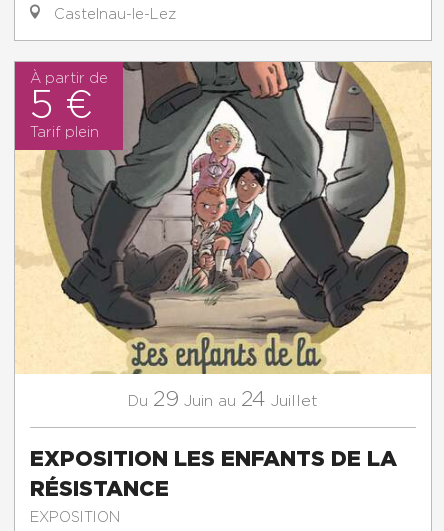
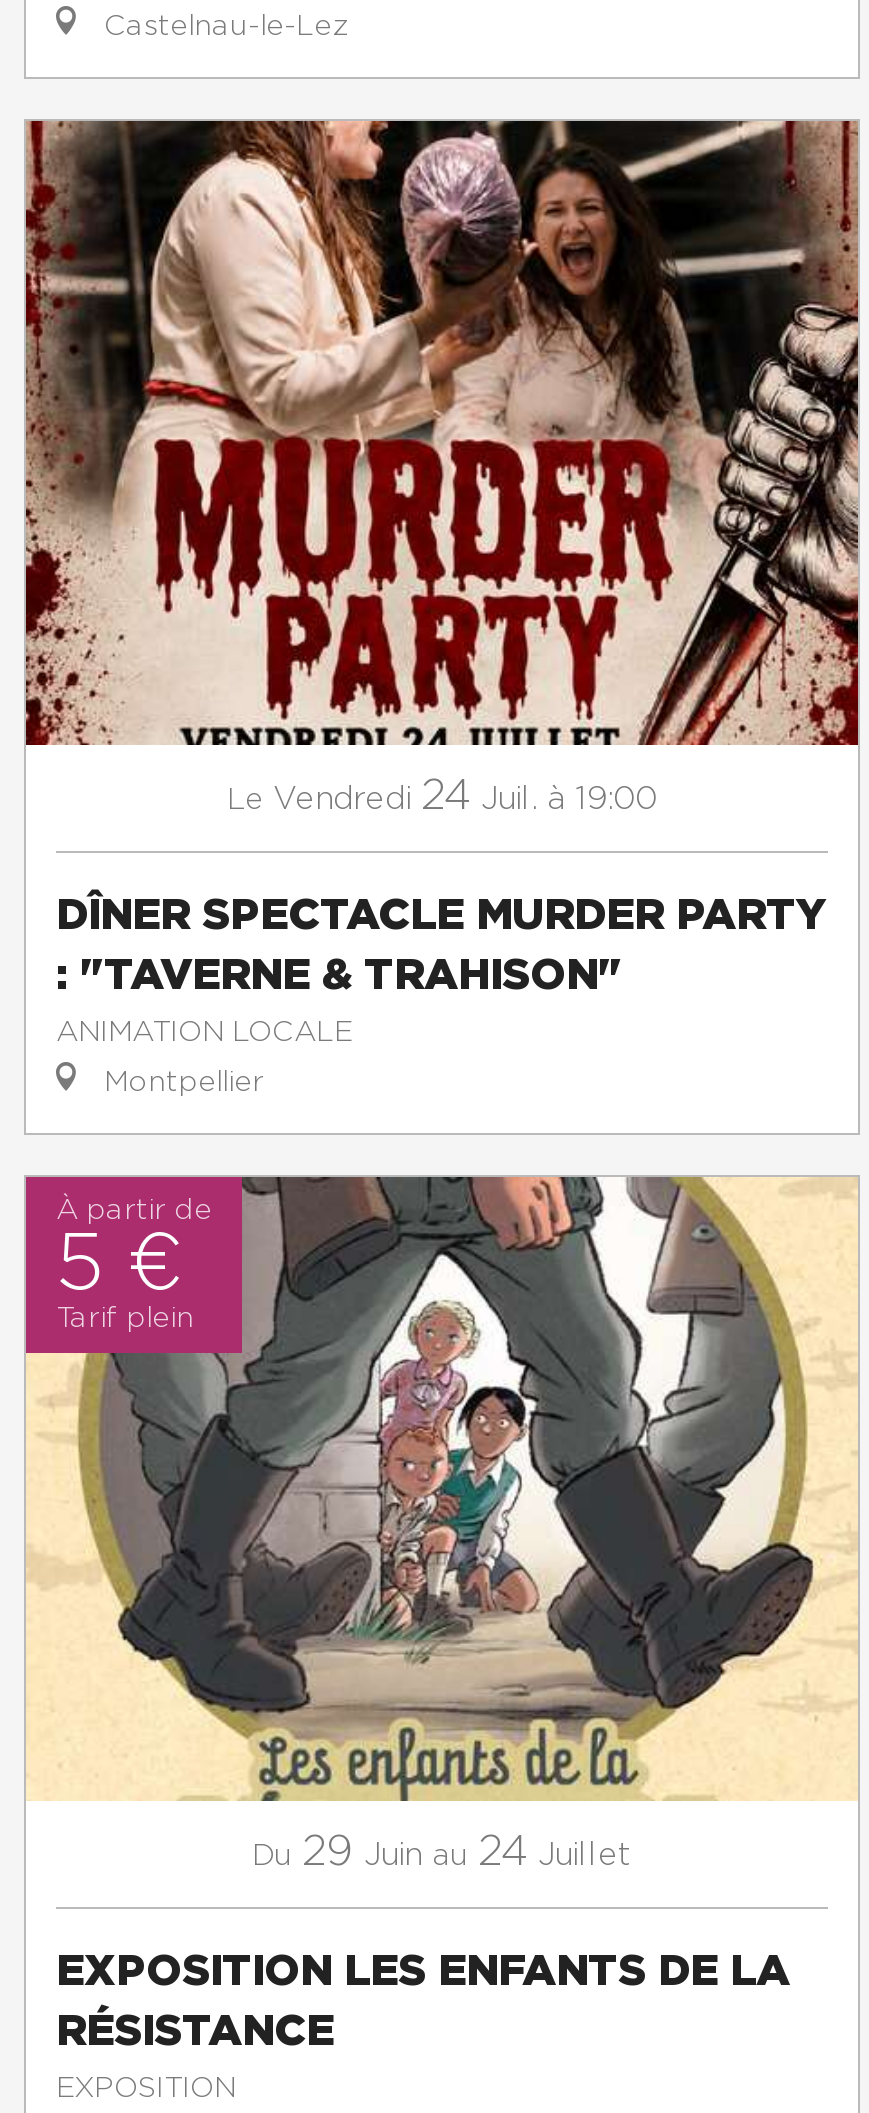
+ [image]
+ Le Vendredi 24 Juil. à 19:00
+ DÎNER SPECTACLE MURDER PARTY
+ : "TAVERNE & TRAHISON"
+ ANIMATION LOCALE
+ Montpellier
